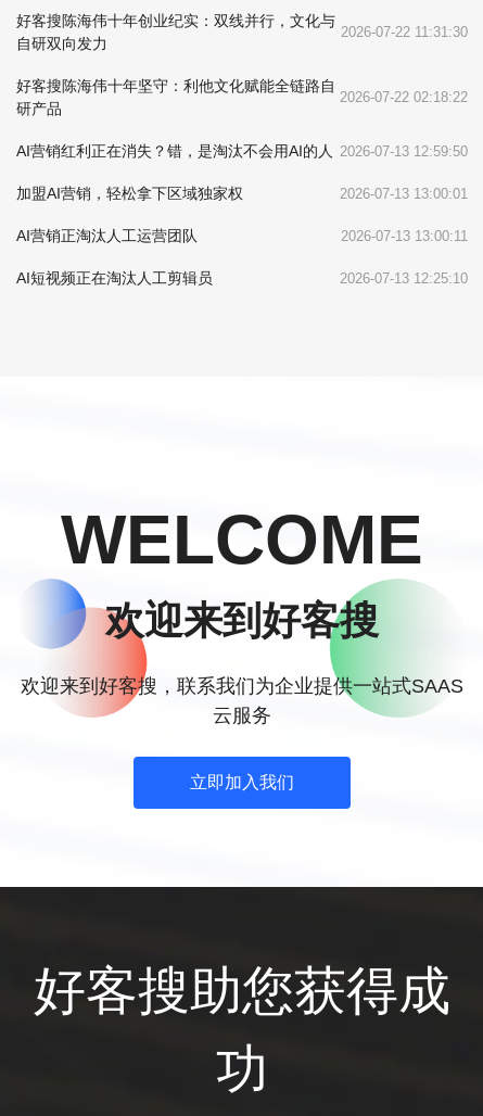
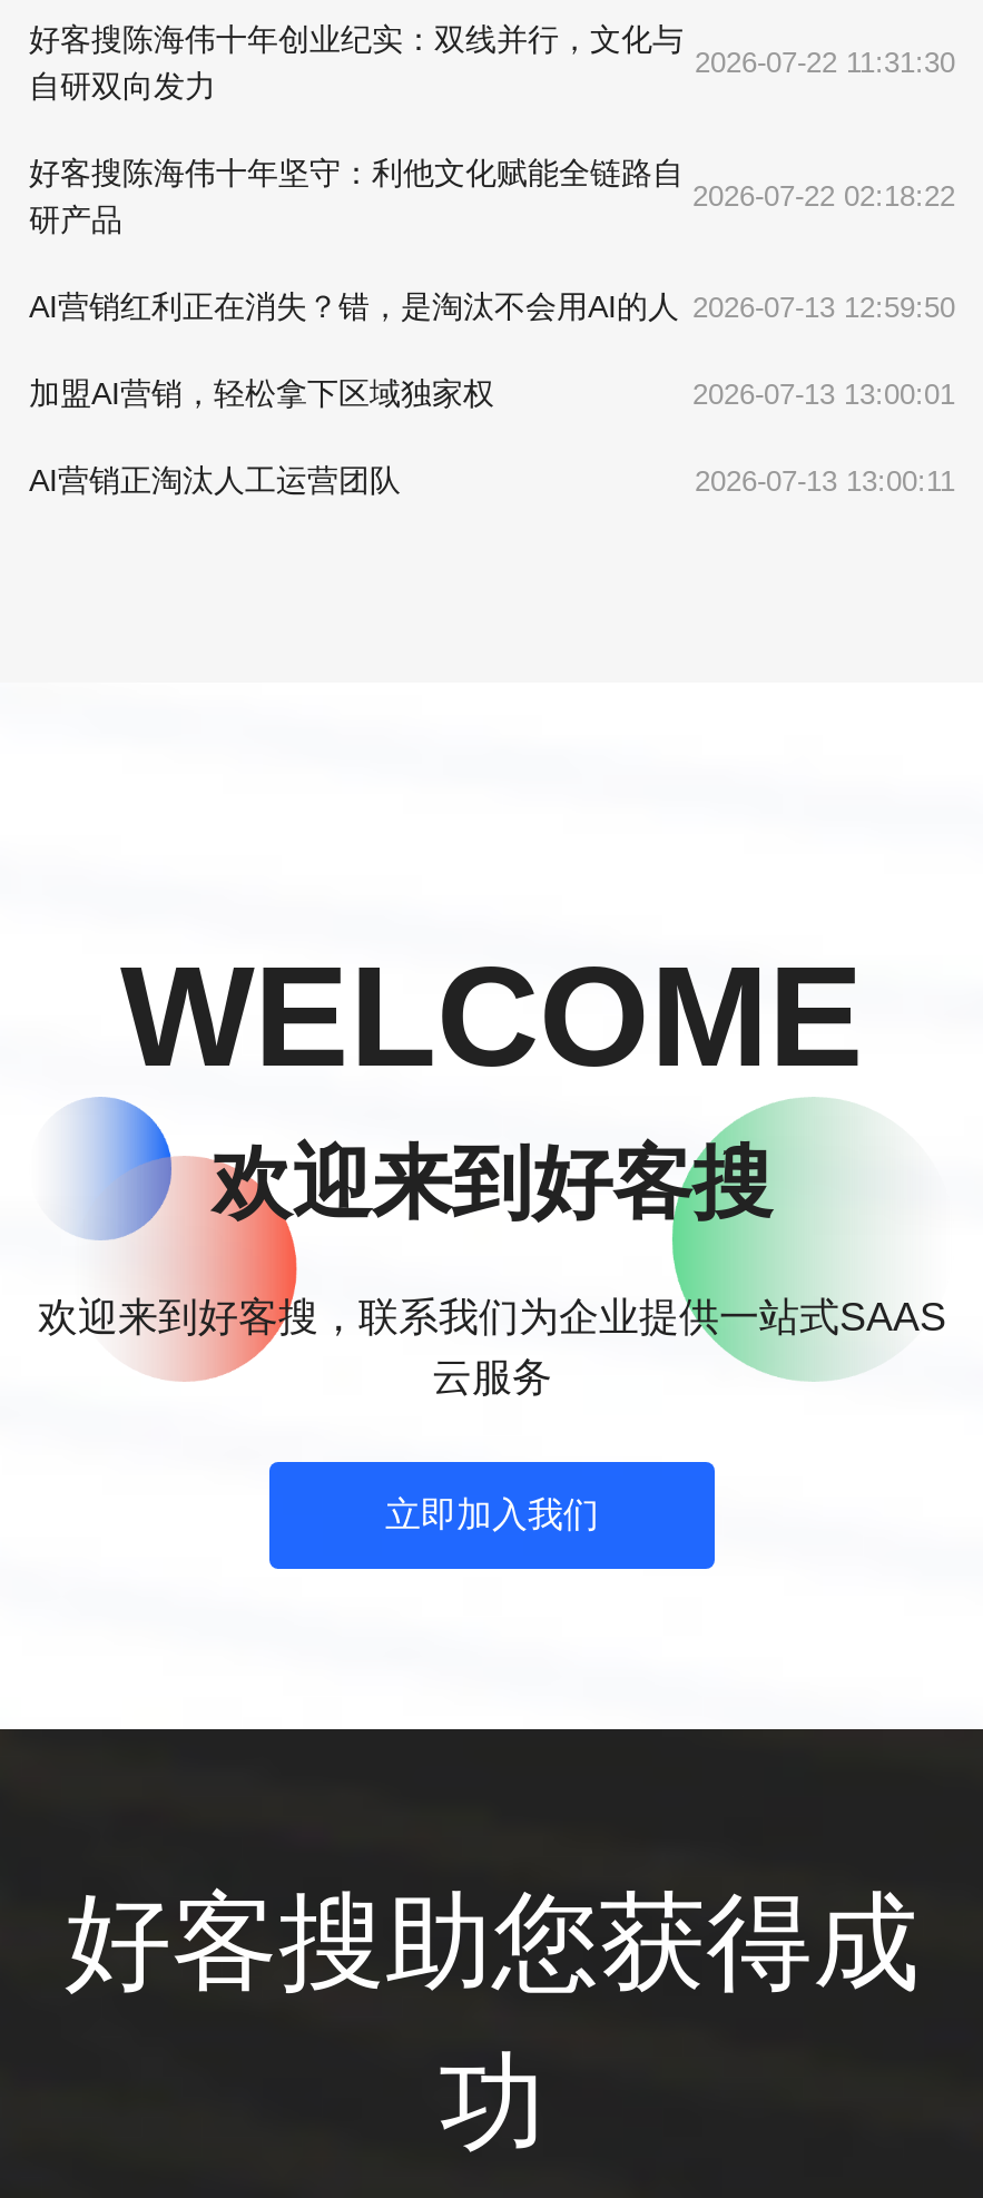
- AI短视频正在淘汰人工剪辑员
- 2026-07-13 12:25:10
